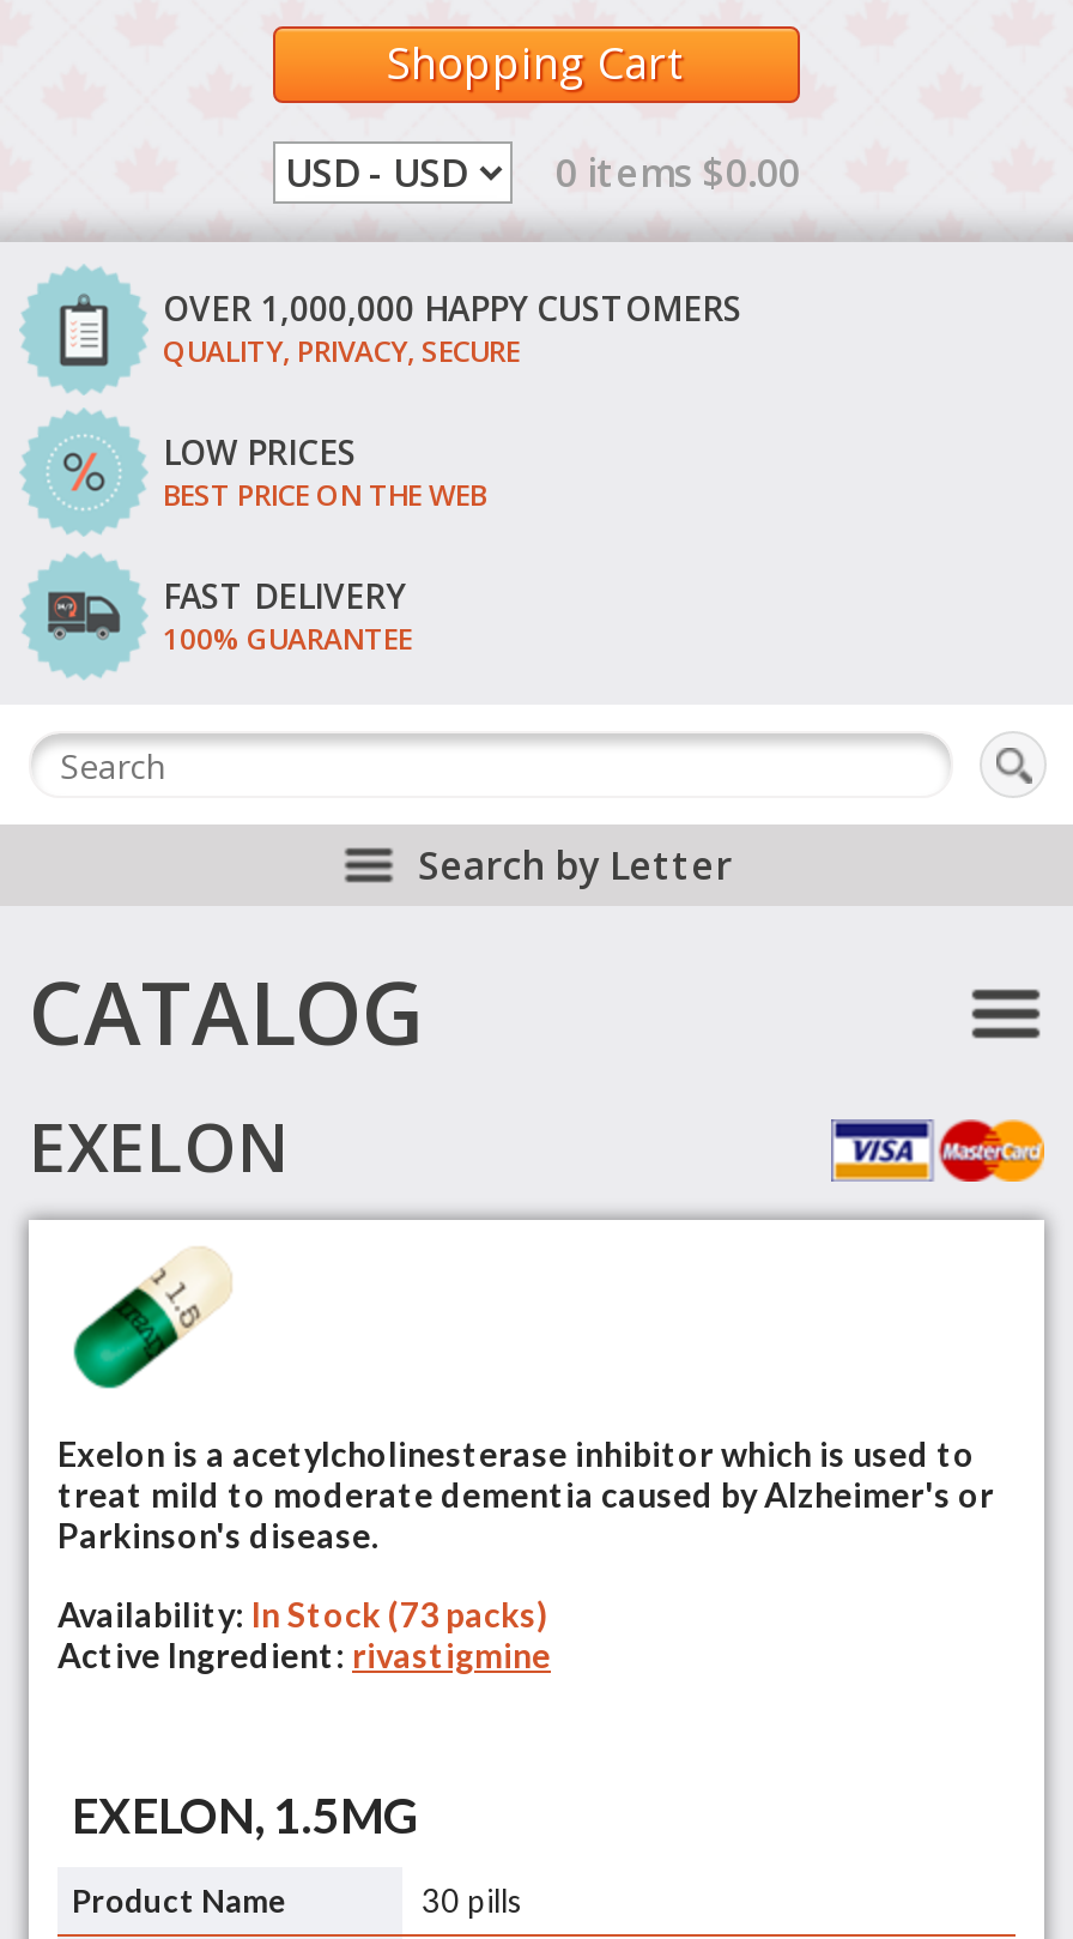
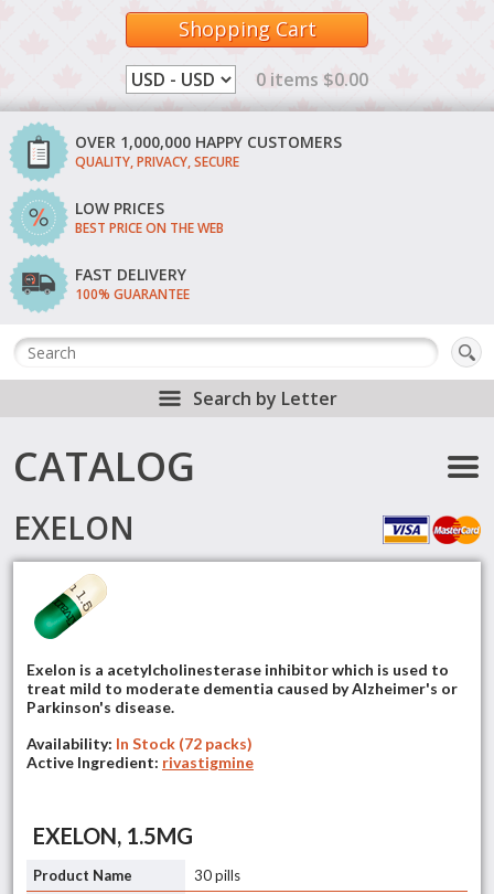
- Availability: In Stock (73 packs)
+ Availability: In Stock (72 packs)
